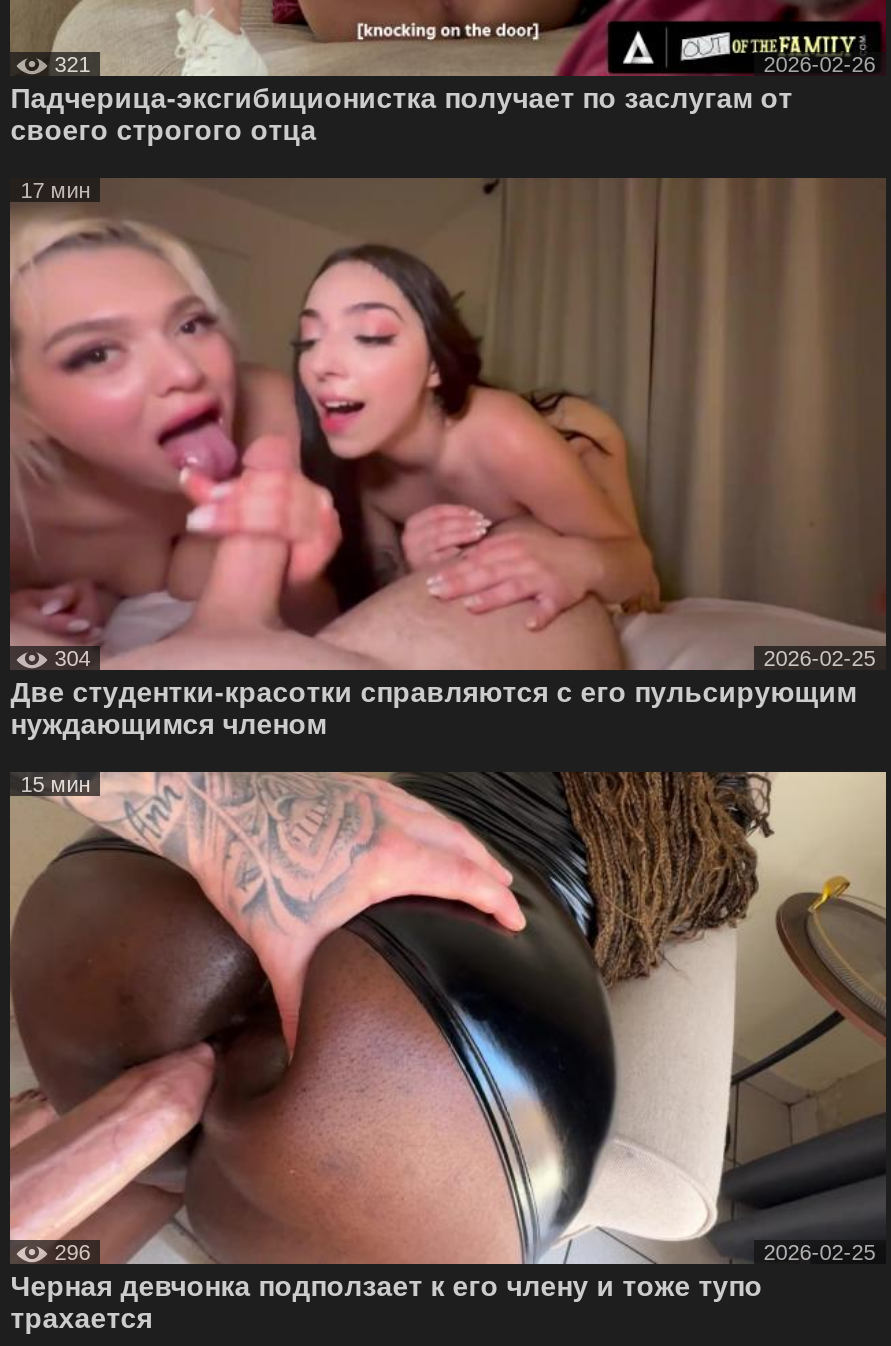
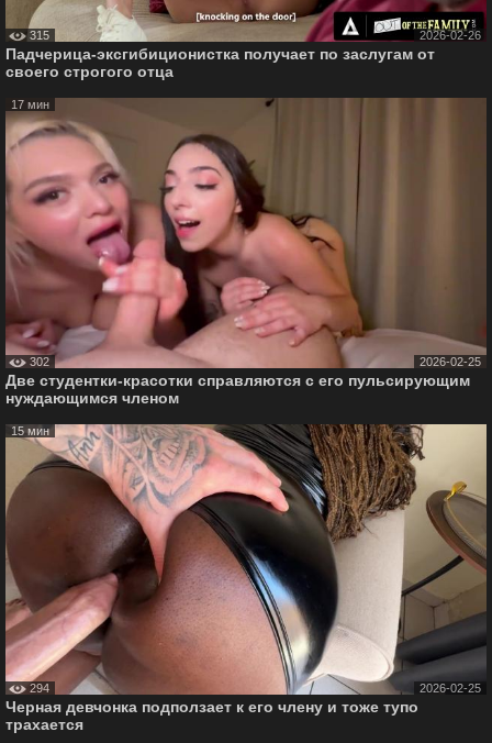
- 321
+ 315

- 304
+ 302

- 296
+ 294
